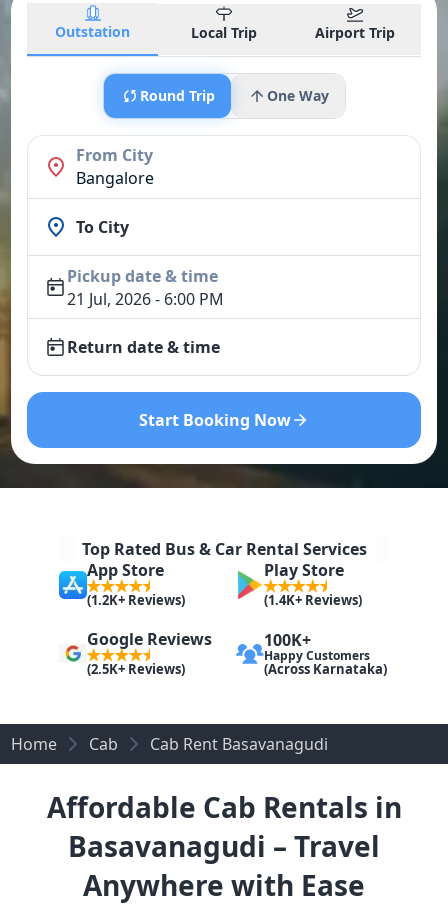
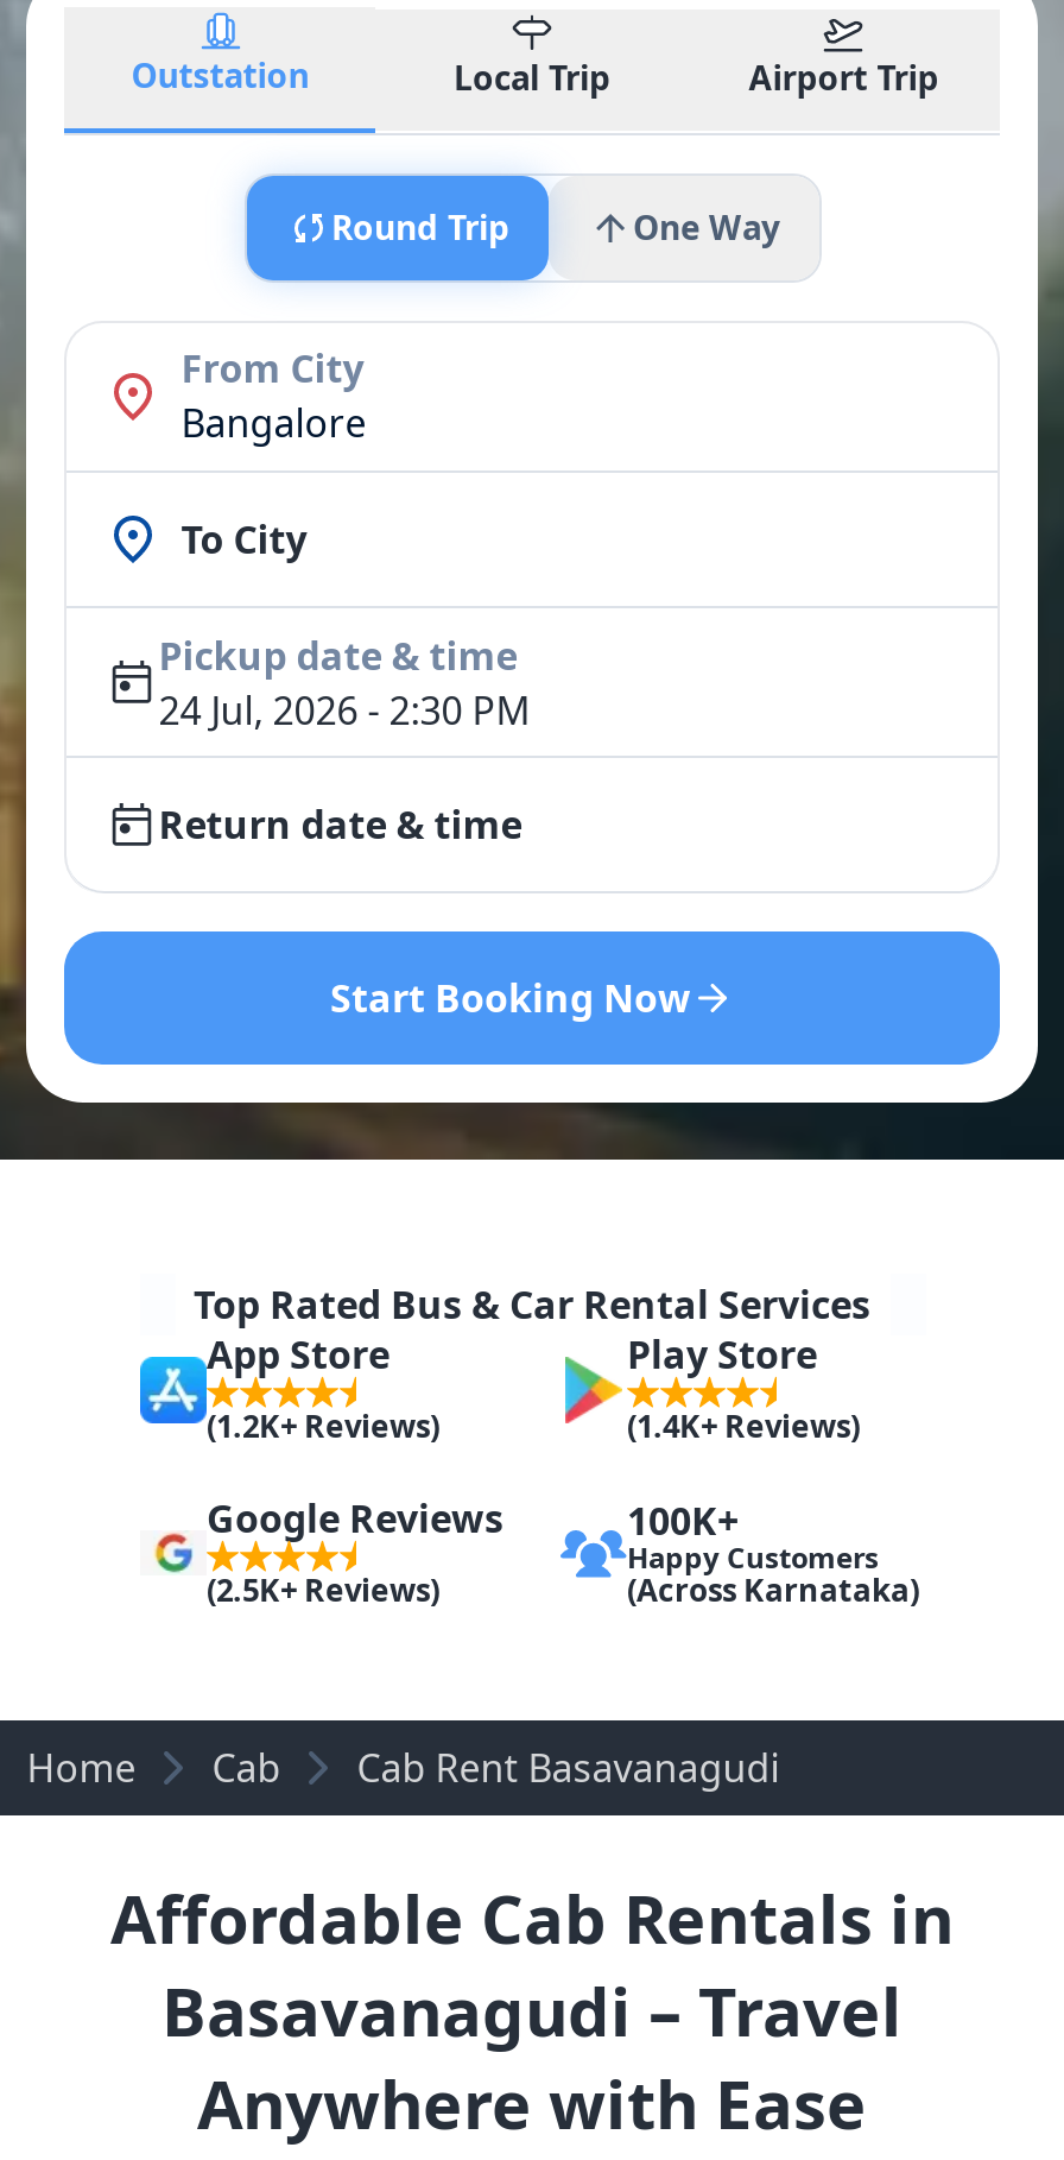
- 21 Jul, 2026 - 6:00 PM
+ 24 Jul, 2026 - 2:30 PM
